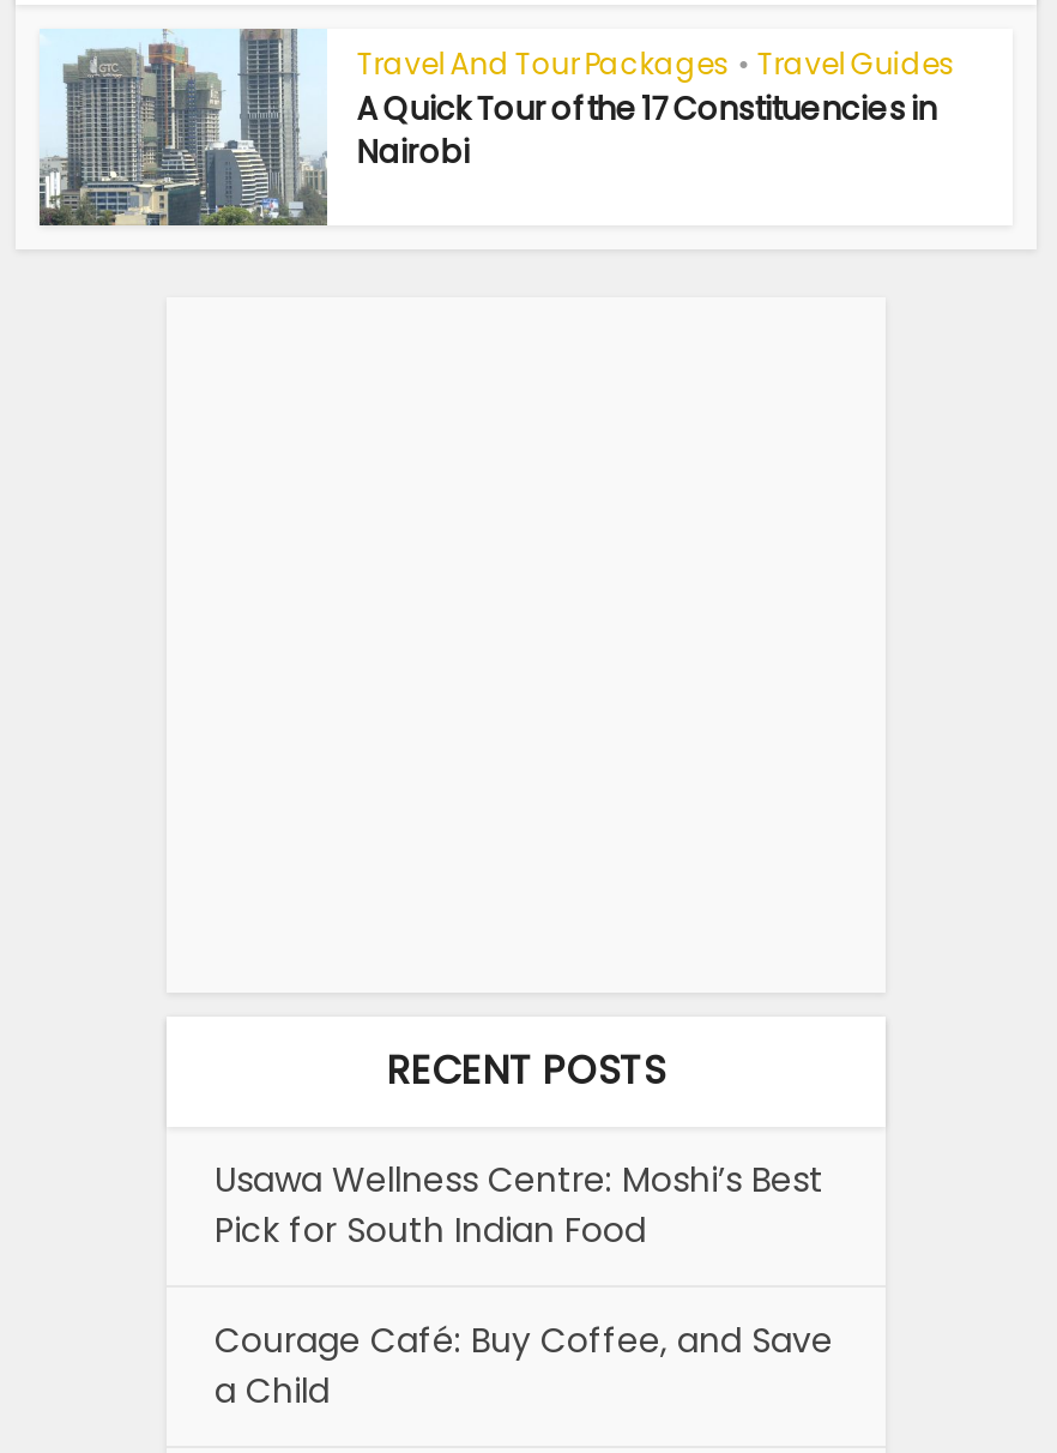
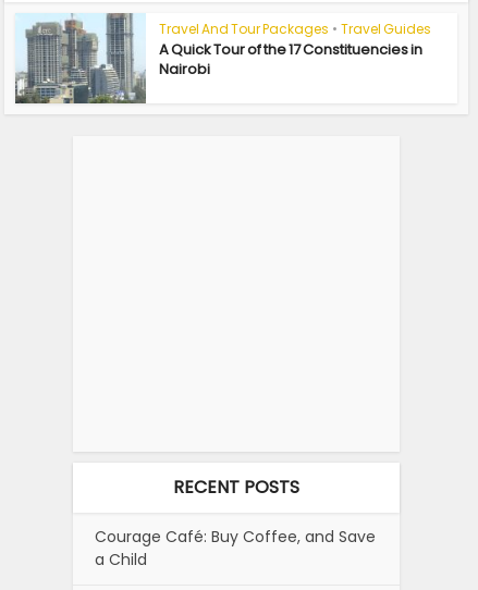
- Usawa Wellness Centre: Moshi’s Best
- Pick for South Indian Food
